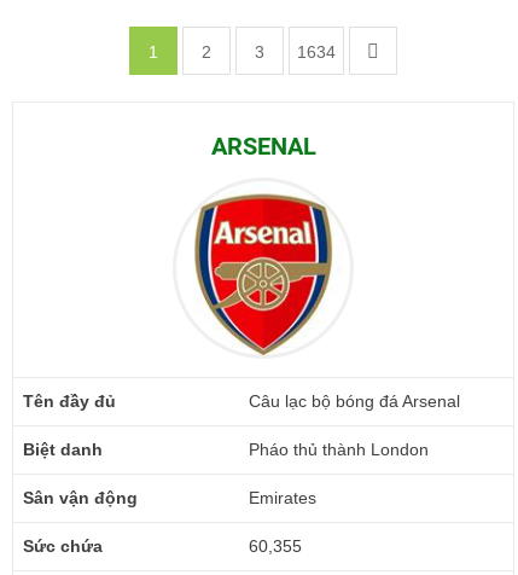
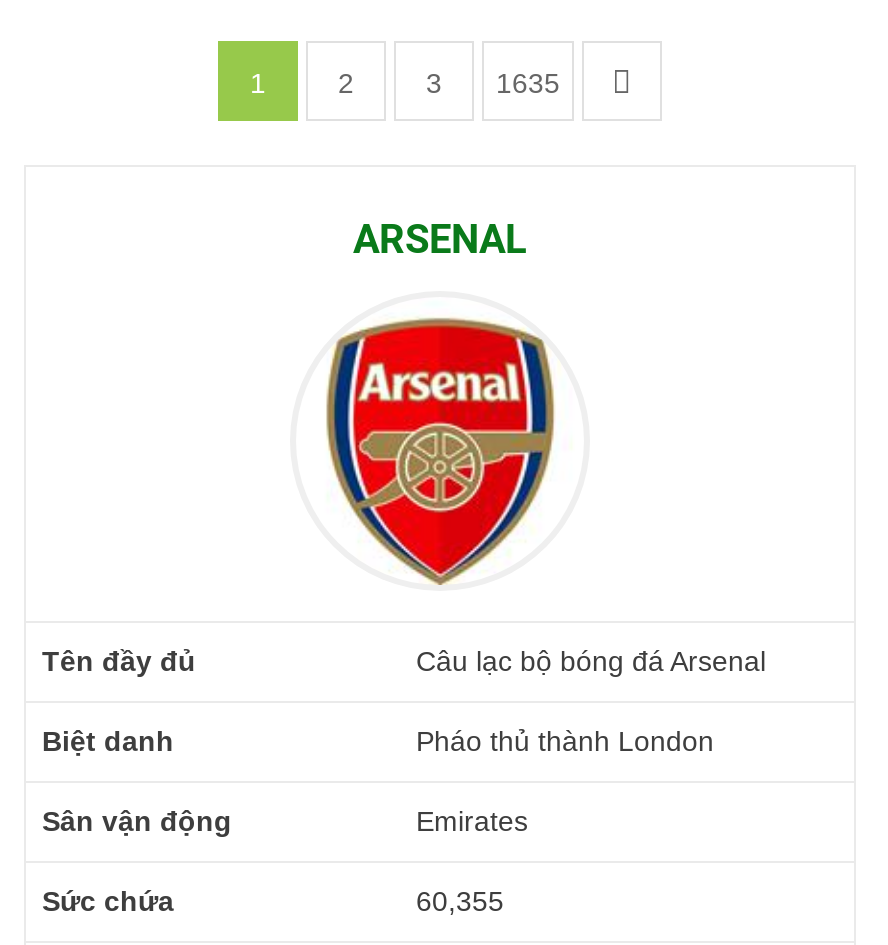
- 3 1634
+ 3 1635
